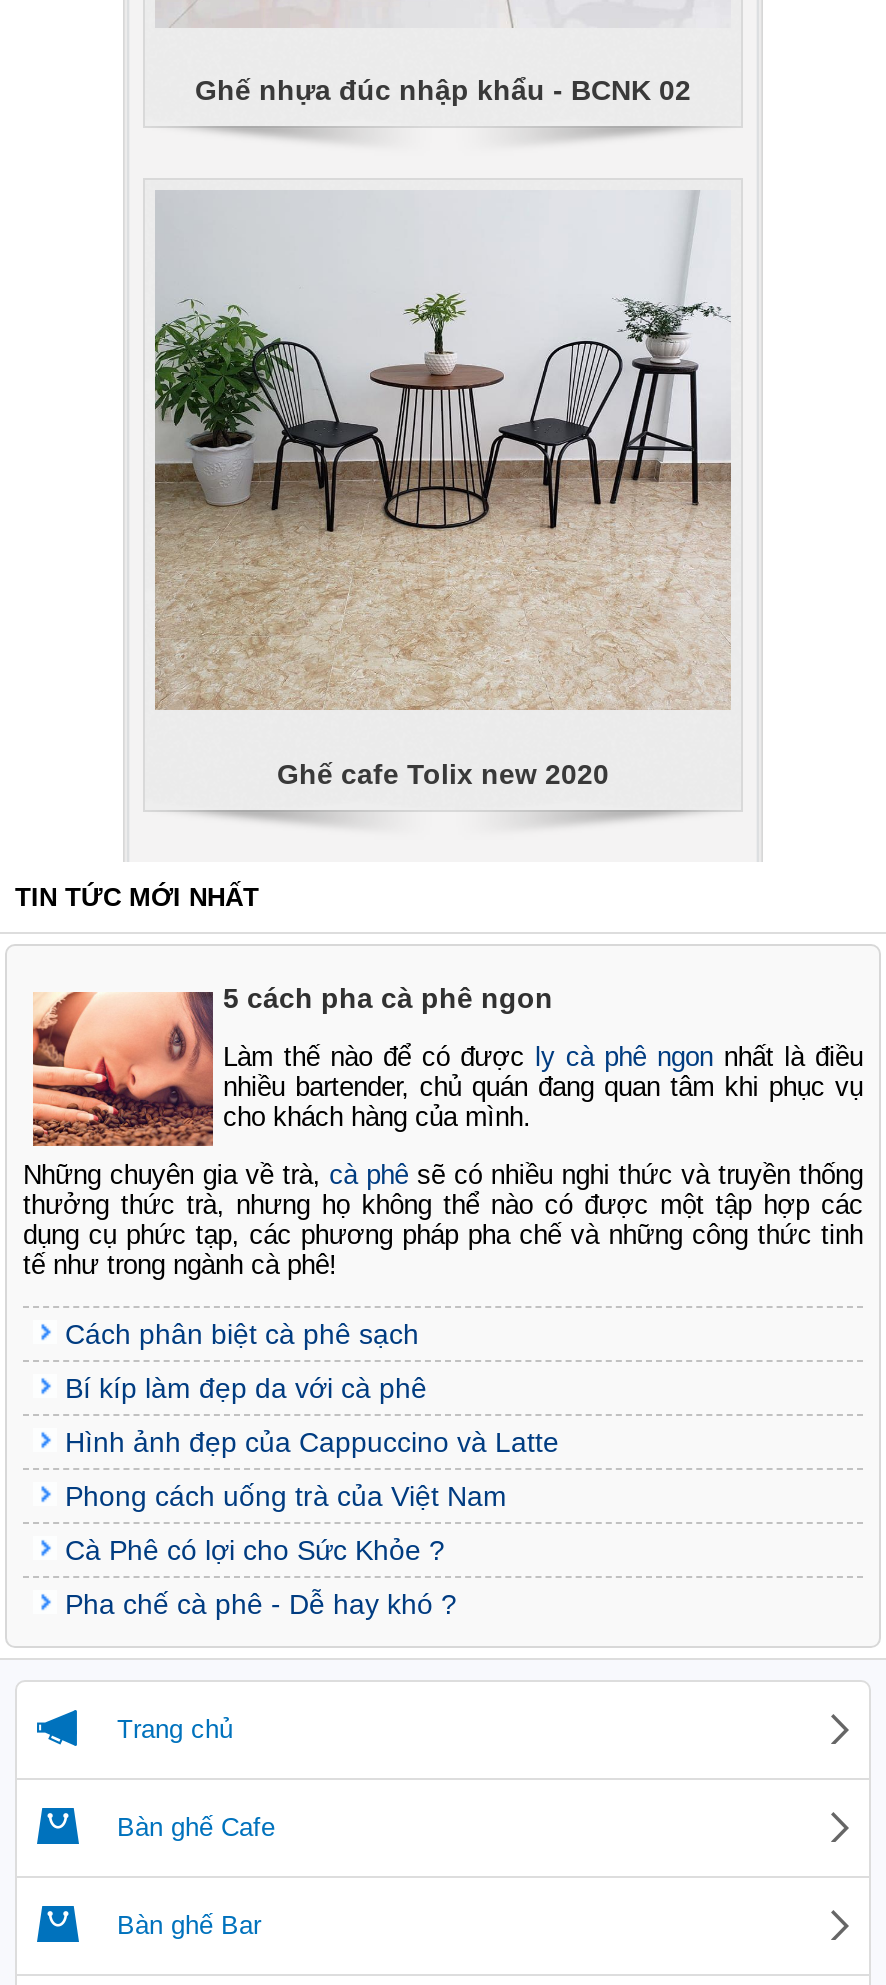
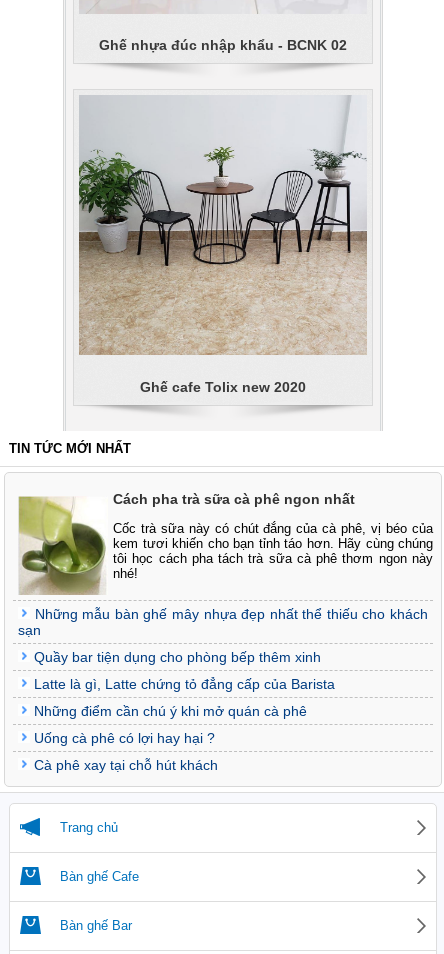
- [image]
- 5 cách pha cà phê ngon
- Làm thế nào để có được ly cà phê ngon nhất là điều
- nhiều bartender, chủ quán đang quan tâm khi phục vụ
- cho khách hàng của mình.
- Những chuyên gia về trà, cà phê sẽ có nhiều nghi thức và truyền thống
- thưởng thức trà, nhưng họ không thể nào có được một tập hợp các
- dụng cụ phức tạp, các phương pháp pha chế và những công thức tinh
- tế như trong ngành cà phê!
- Cách phân biệt cà phê sạch
- Bí kíp làm đẹp da với cà phê
- Hình ảnh đẹp của Cappuccino và Latte
- Phong cách uống trà của Việt Nam
- Cà Phê có lợi cho Sức Khỏe ?
- Pha chế cà phê - Dễ hay khó ?
+ [image]
+ Cách pha trà sữa cà phê ngon nhất
+ Cốc trà sữa này có chút đắng của cà phê, vị béo của
+ kem tươi khiến cho bạn tỉnh táo hơn. Hãy cùng chúng
+ tôi học cách pha tách trà sữa cà phê thơm ngon này
+ nhé!
+ Những mẫu bàn ghế mây nhựa đẹp nhất thể thiếu cho khách
+ sạn
+ Quầy bar tiện dụng cho phòng bếp thêm xinh
+ Latte là gì, Latte chứng tỏ đẳng cấp của Barista
+ Những điểm cần chú ý khi mở quán cà phê
+ Uống cà phê có lợi hay hại ?
+ Cà phê xay tại chỗ hút khách
